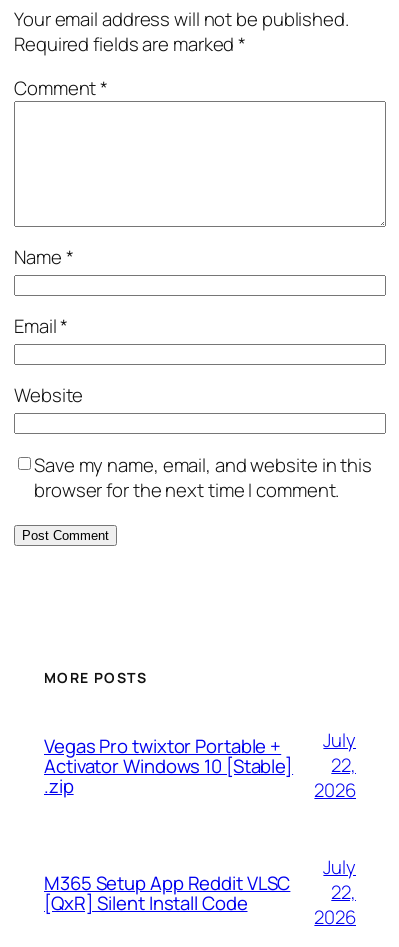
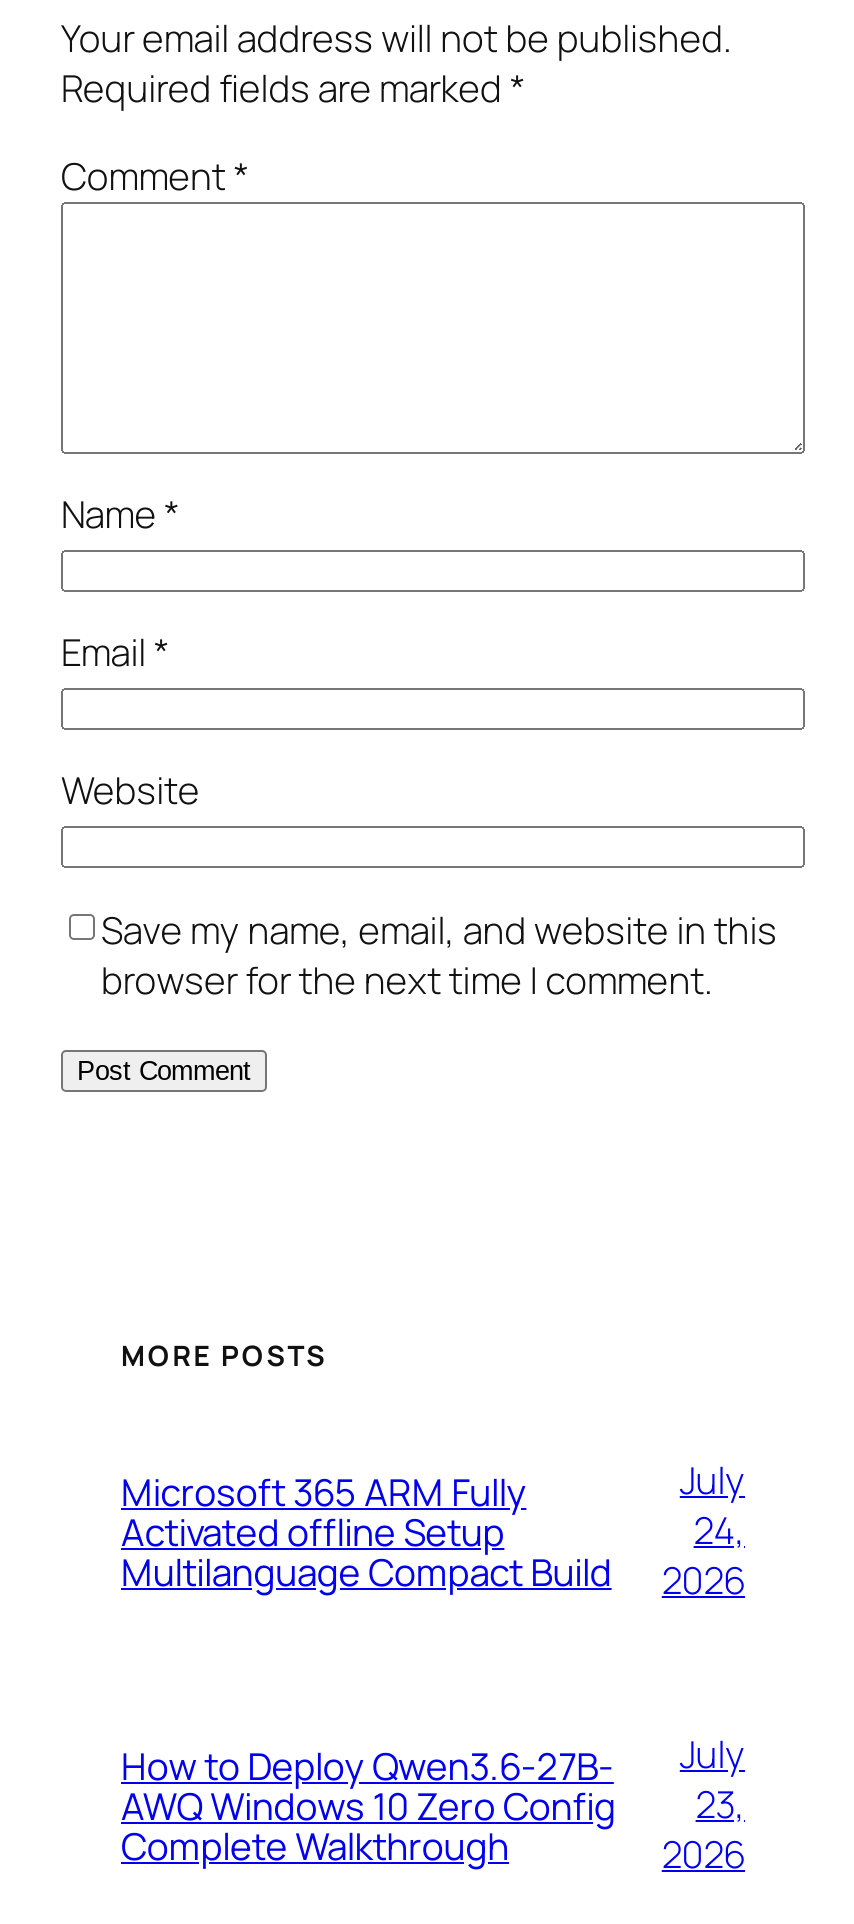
- Vegas Pro twixtor Portable +
- Activator Windows 10 [Stable]
- .zip
+ Microsoft 365 ARM Fully
+ Activated offline Setup
+ Multilanguage Compact Build

- 22,
+ 24,

- M365 Setup App Reddit VLSC
- [QxR] Silent Install Code
+ How to Deploy Qwen3.6-27B-
+ AWQ Windows 10 Zero Config
+ Complete Walkthrough

- 22,
+ 23,
